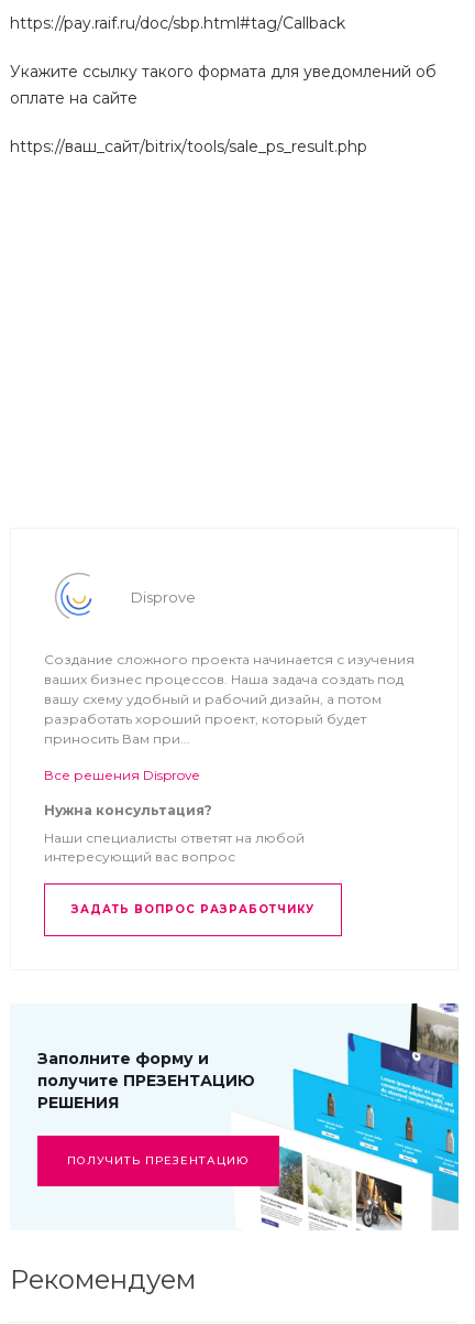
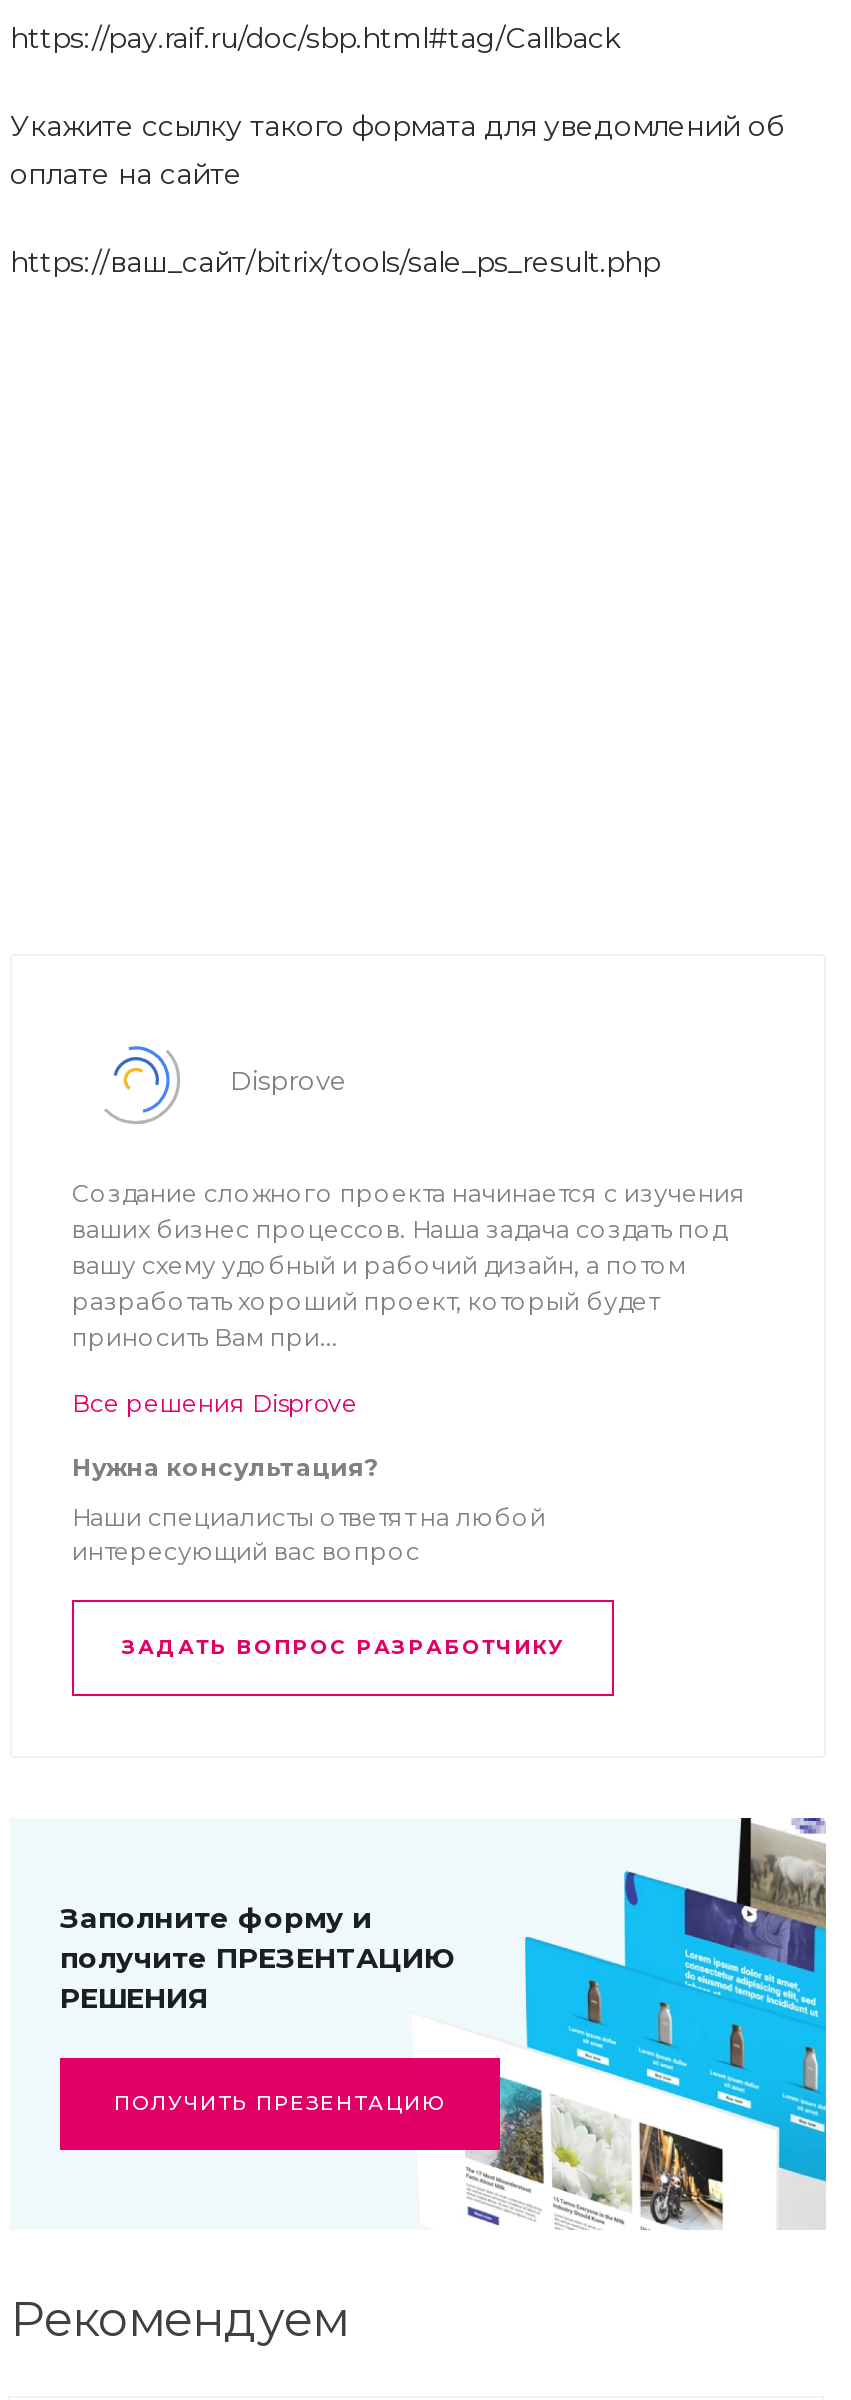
- [image]
+ [image]
